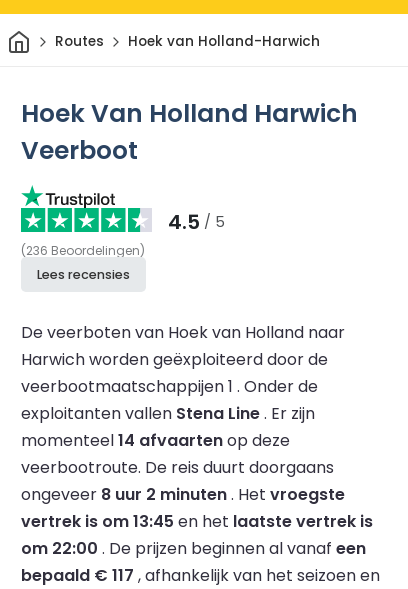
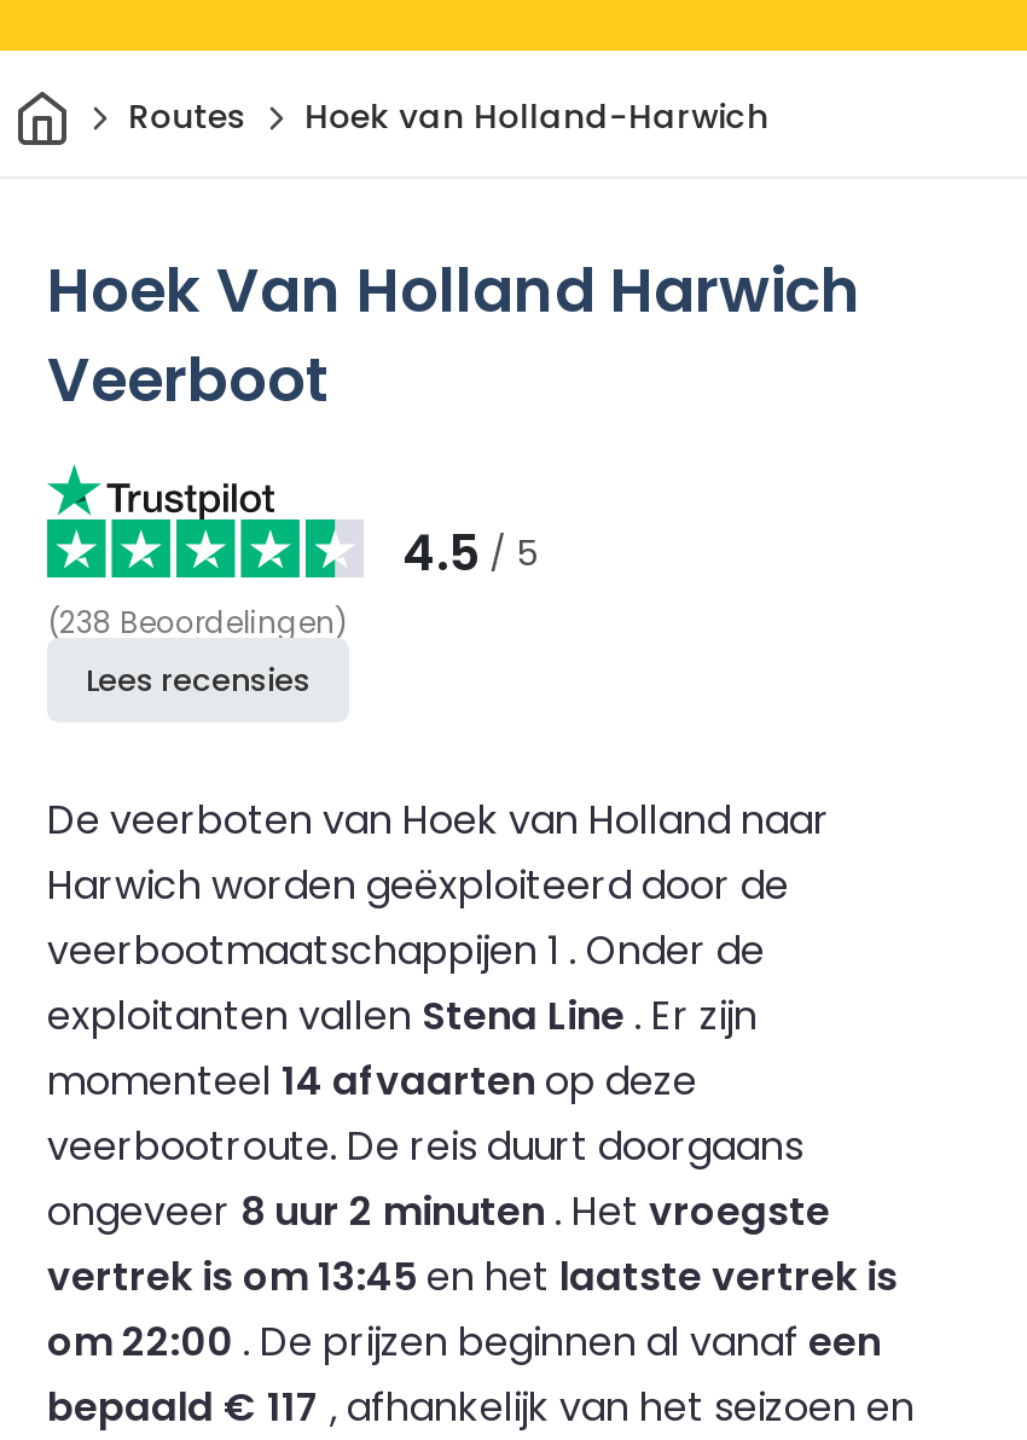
- (236 Beoordelingen)
+ (238 Beoordelingen)
